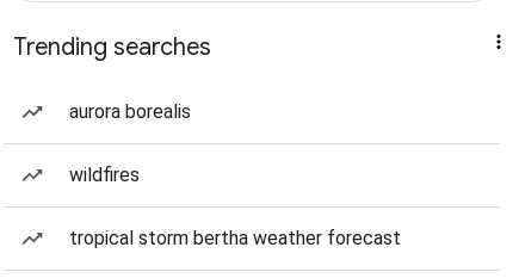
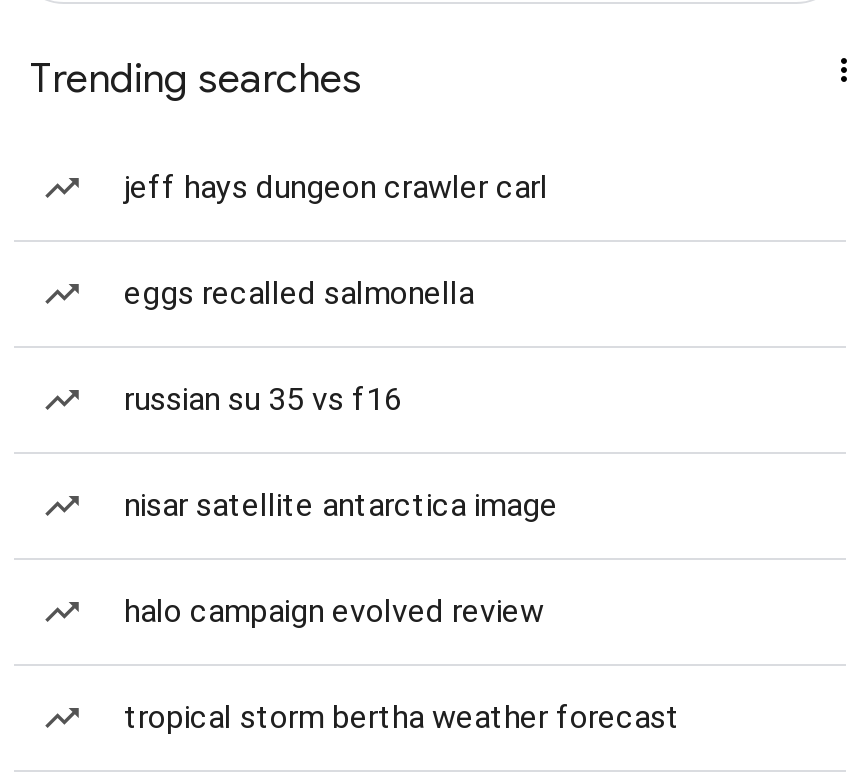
- aurora borealis
- wildfires
+ jeff hays dungeon crawler carl
+ eggs recalled salmonella
+ russian su 35 vs f16
+ nisar satellite antarctica image
+ halo campaign evolved review
